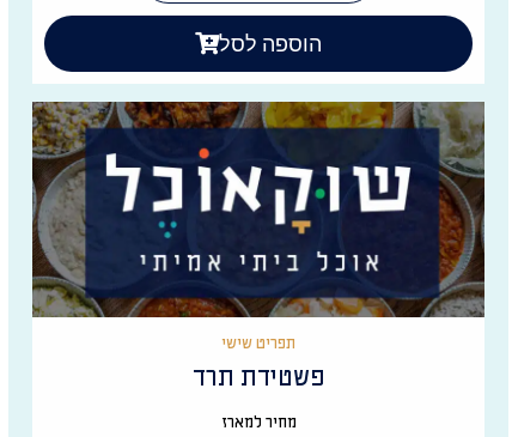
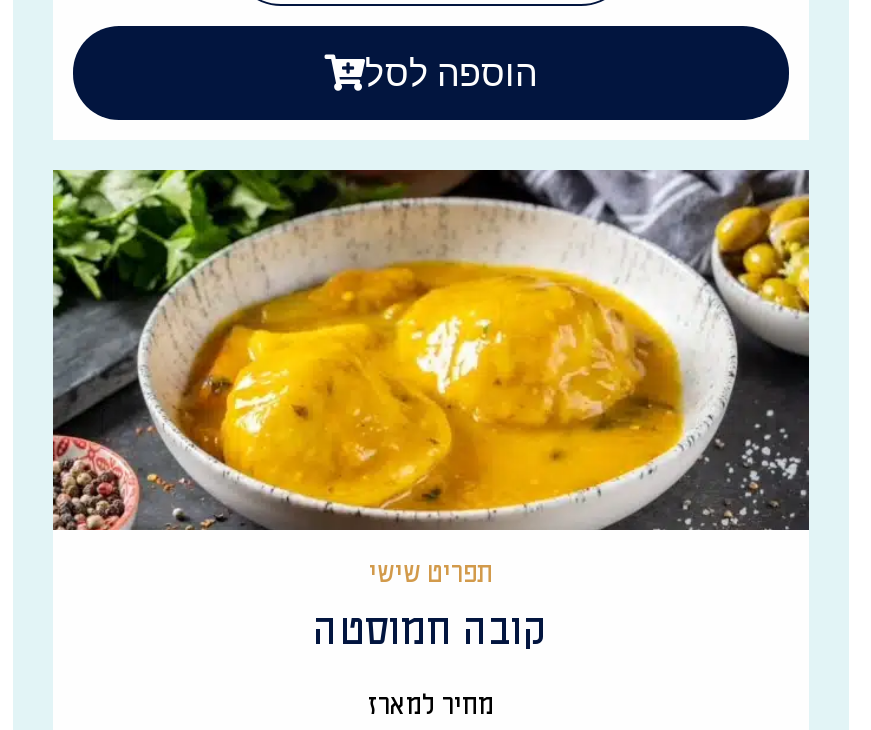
- [image]
- פשטידת תרד
+ [image]
+ קובה חמוסטה
